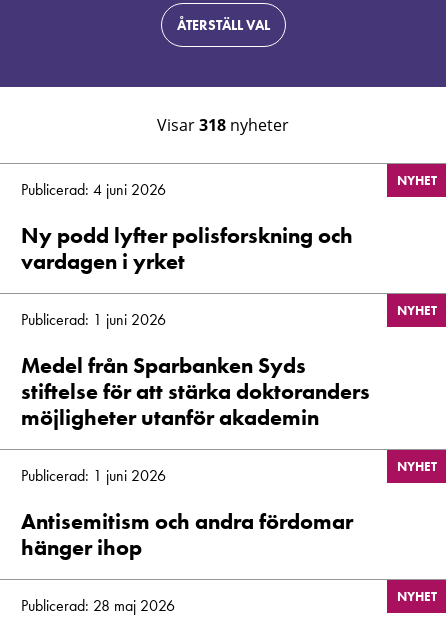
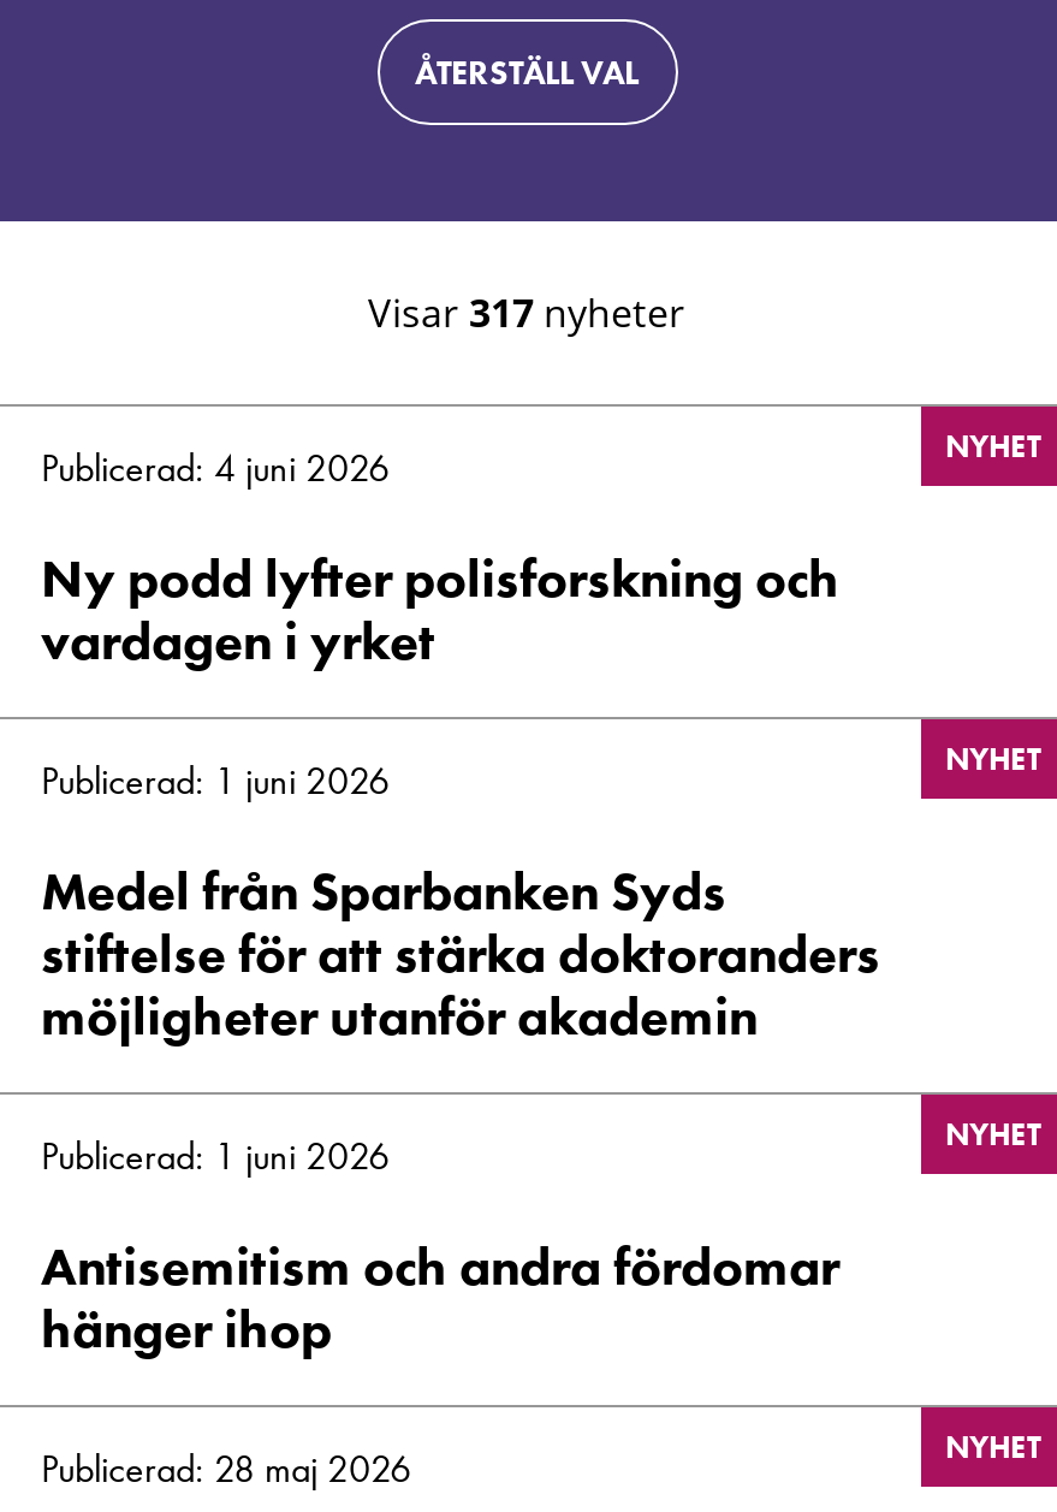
- Visar 318 nyheter
+ Visar 317 nyheter
